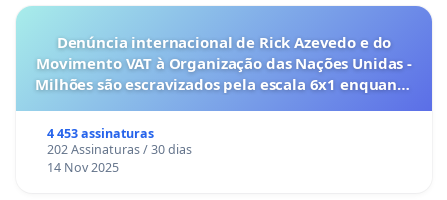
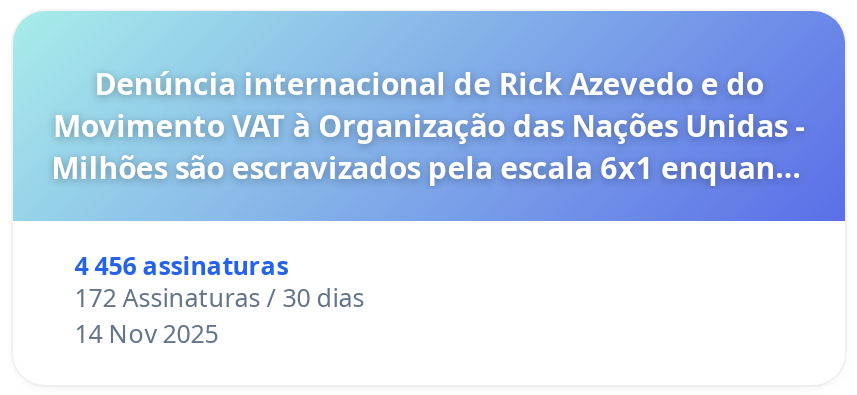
- 4 453 assinaturas
+ 4 456 assinaturas

- 202 Assinaturas / 30 dias
+ 172 Assinaturas / 30 dias
